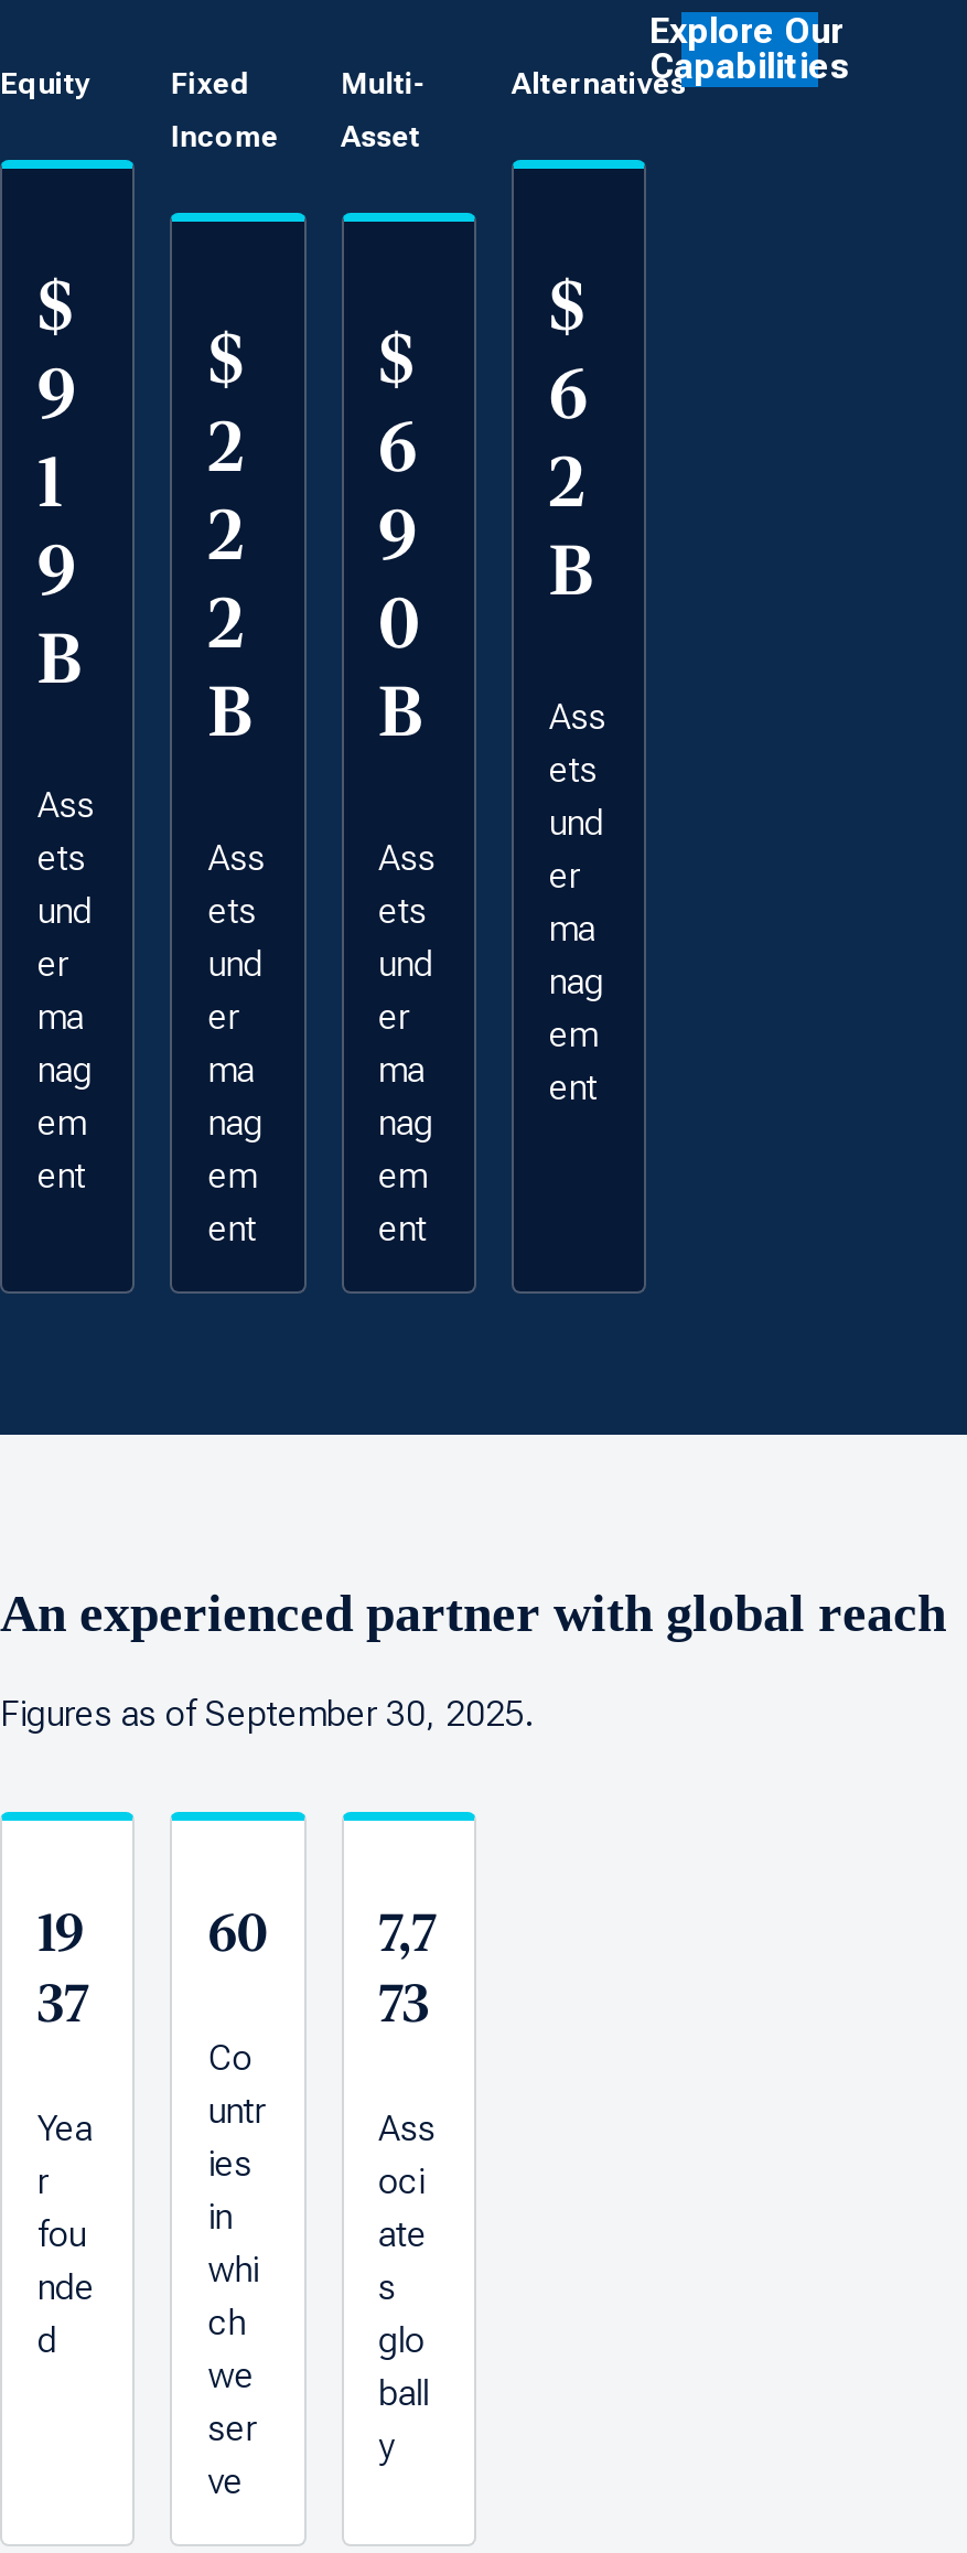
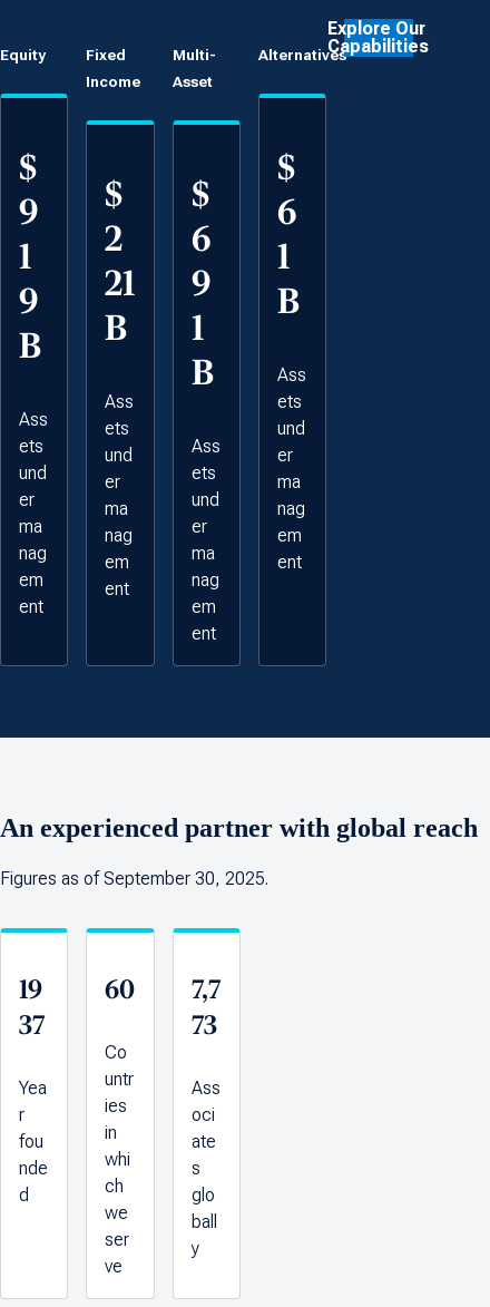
- 1 2 6 2
+ 1 2 6 1

- 2
- 2
+ 21

- 0
+ 1

moved up: B | Ass | ets | ... | em | ent
